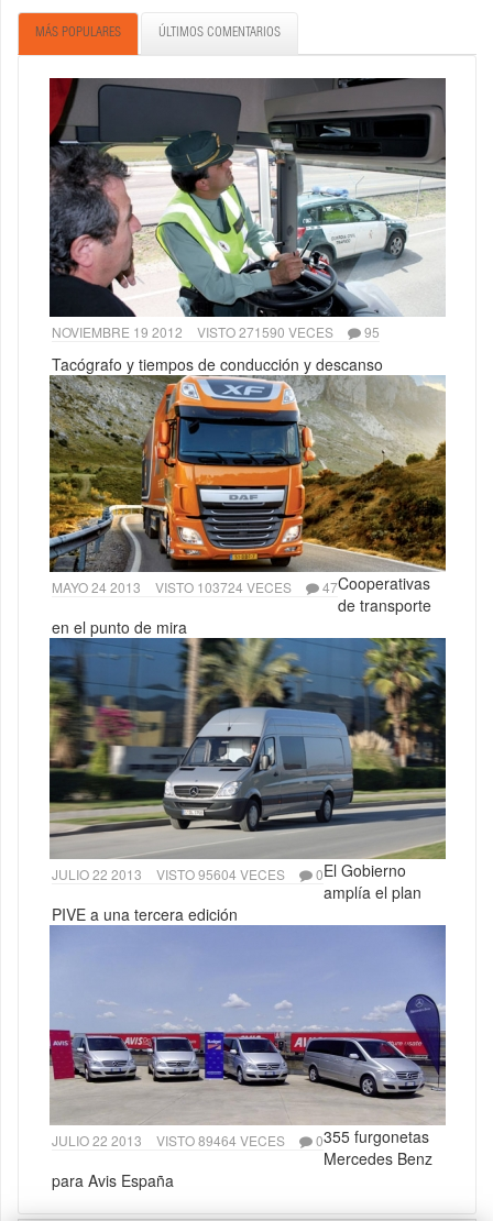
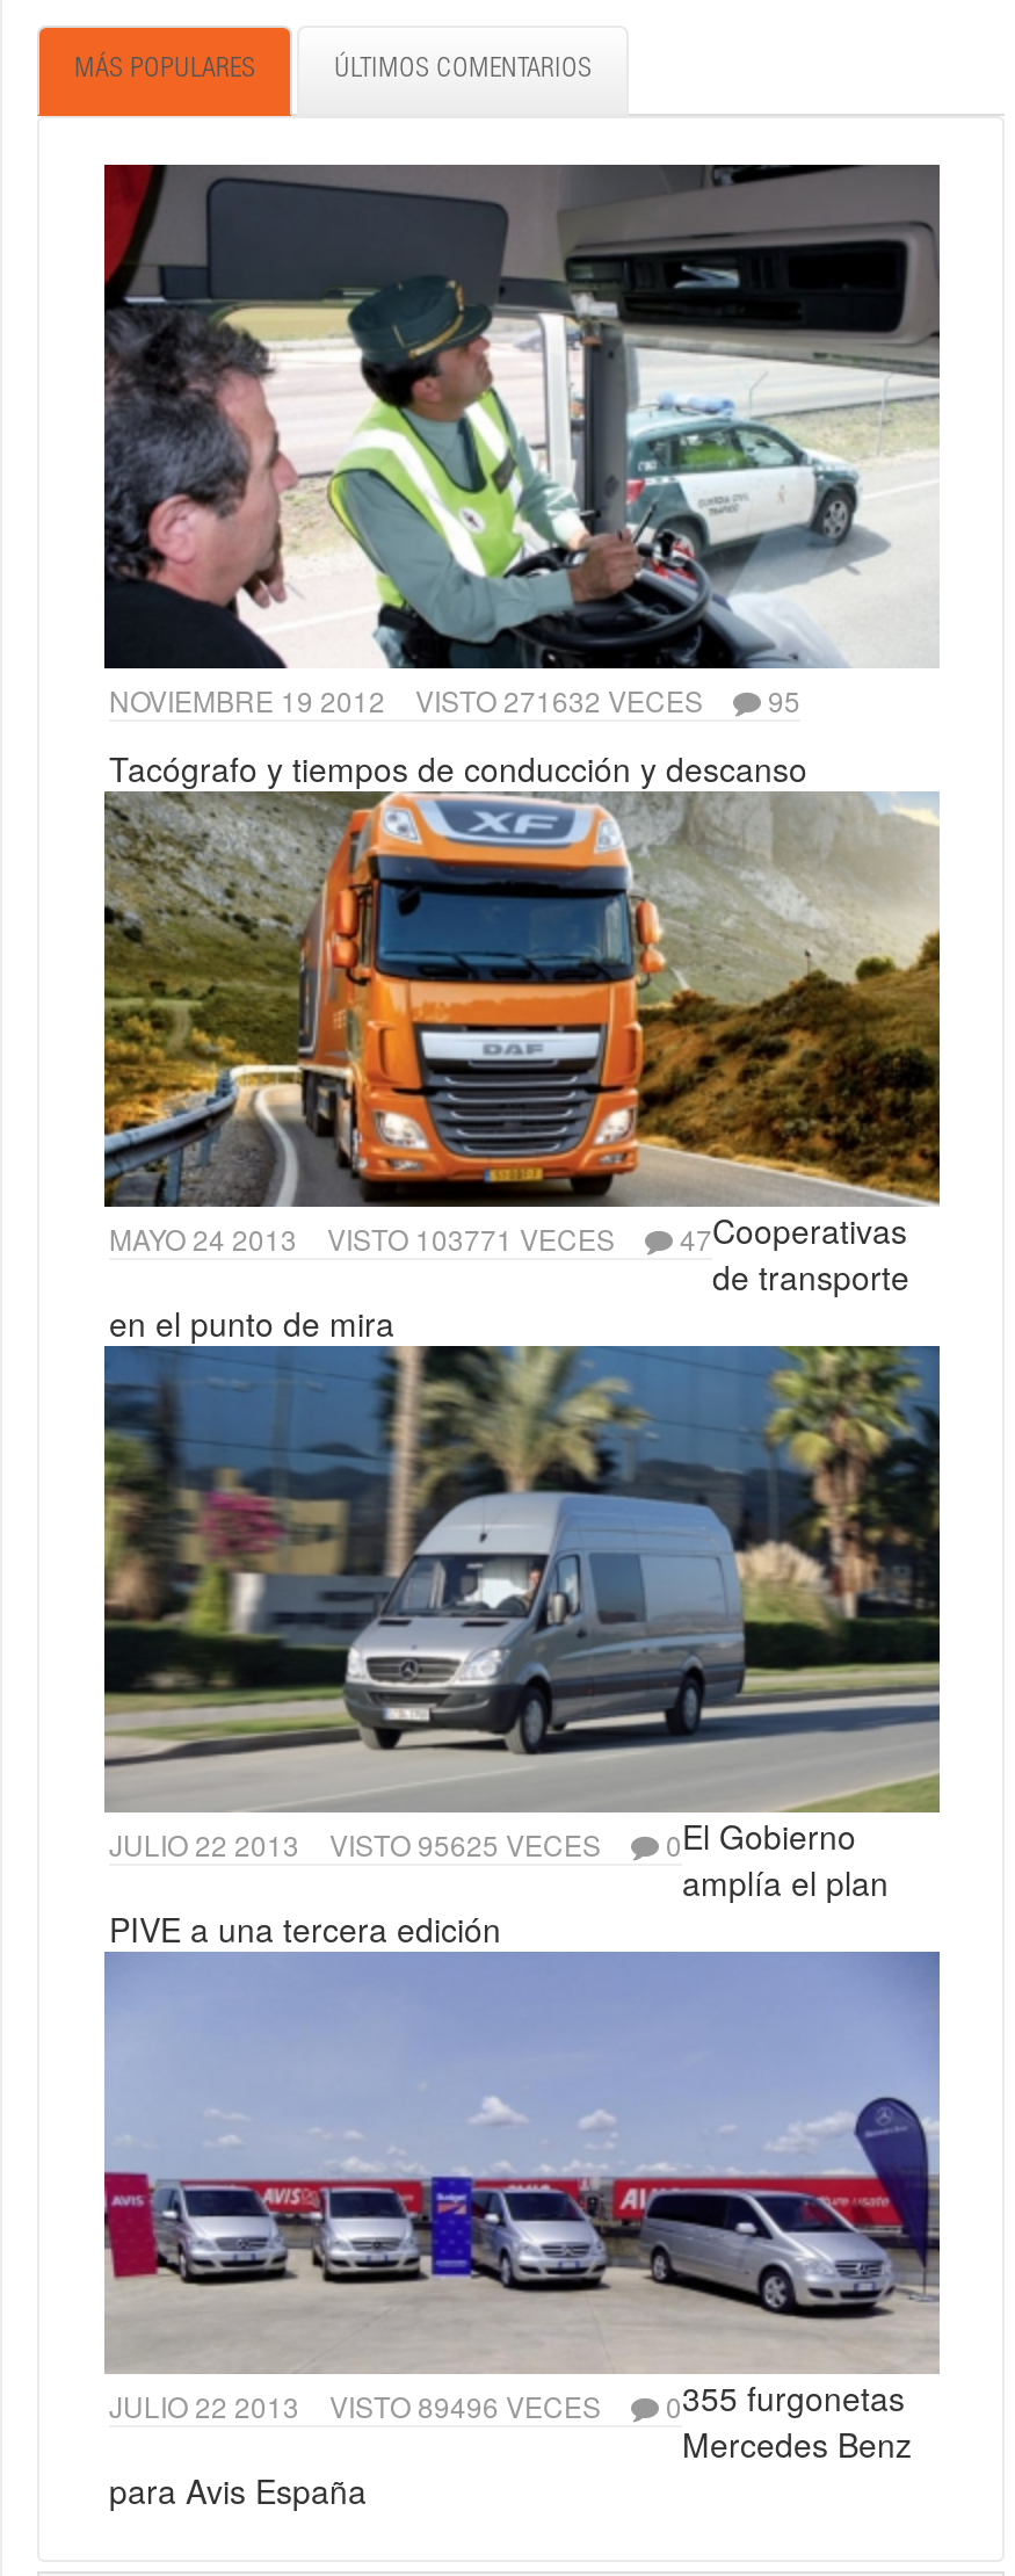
- NOVIEMBRE 19 2012 VISTO 271590 VECES
+ NOVIEMBRE 19 2012 VISTO 271632 VECES

- MAYO 24 2013 VISTO 103724 VECES
+ MAYO 24 2013 VISTO 103771 VECES

- JULIO 22 2013 VISTO 95604 VECES
+ JULIO 22 2013 VISTO 95625 VECES

- JULIO 22 2013 VISTO 89464 VECES
+ JULIO 22 2013 VISTO 89496 VECES
